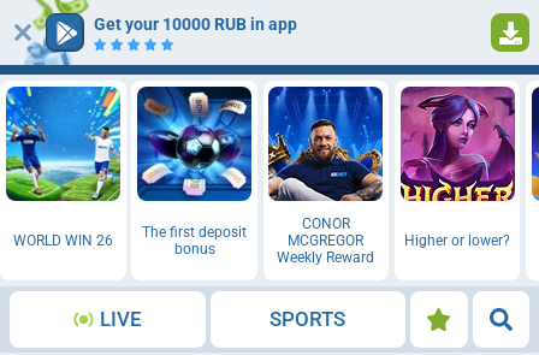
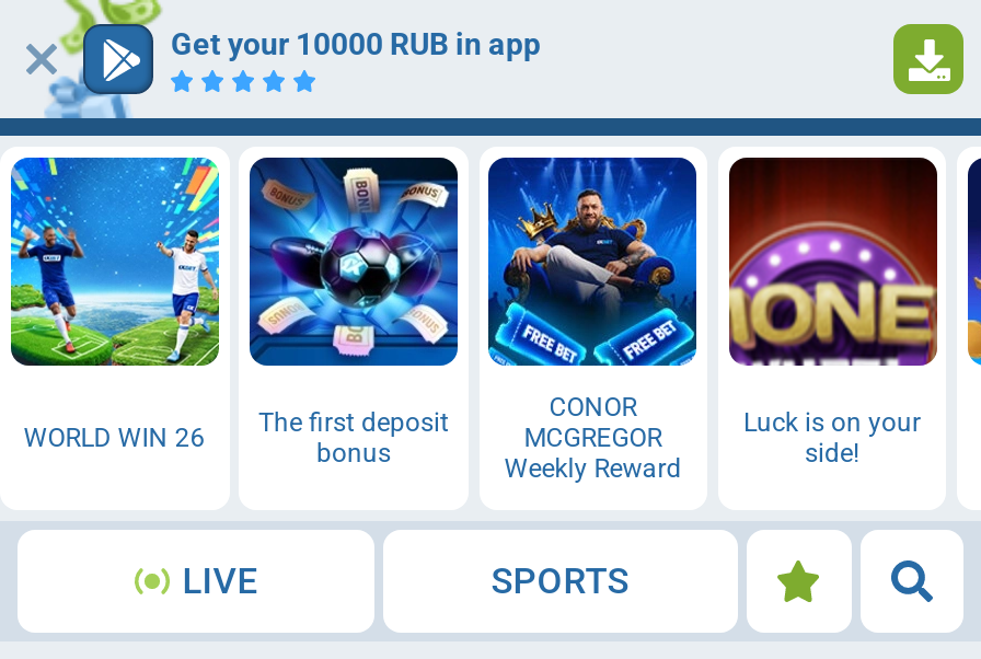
- [image]
+ [image]

- [image]
- Higher or lower?
+ [image]
+ Luck is on your
+ side!
